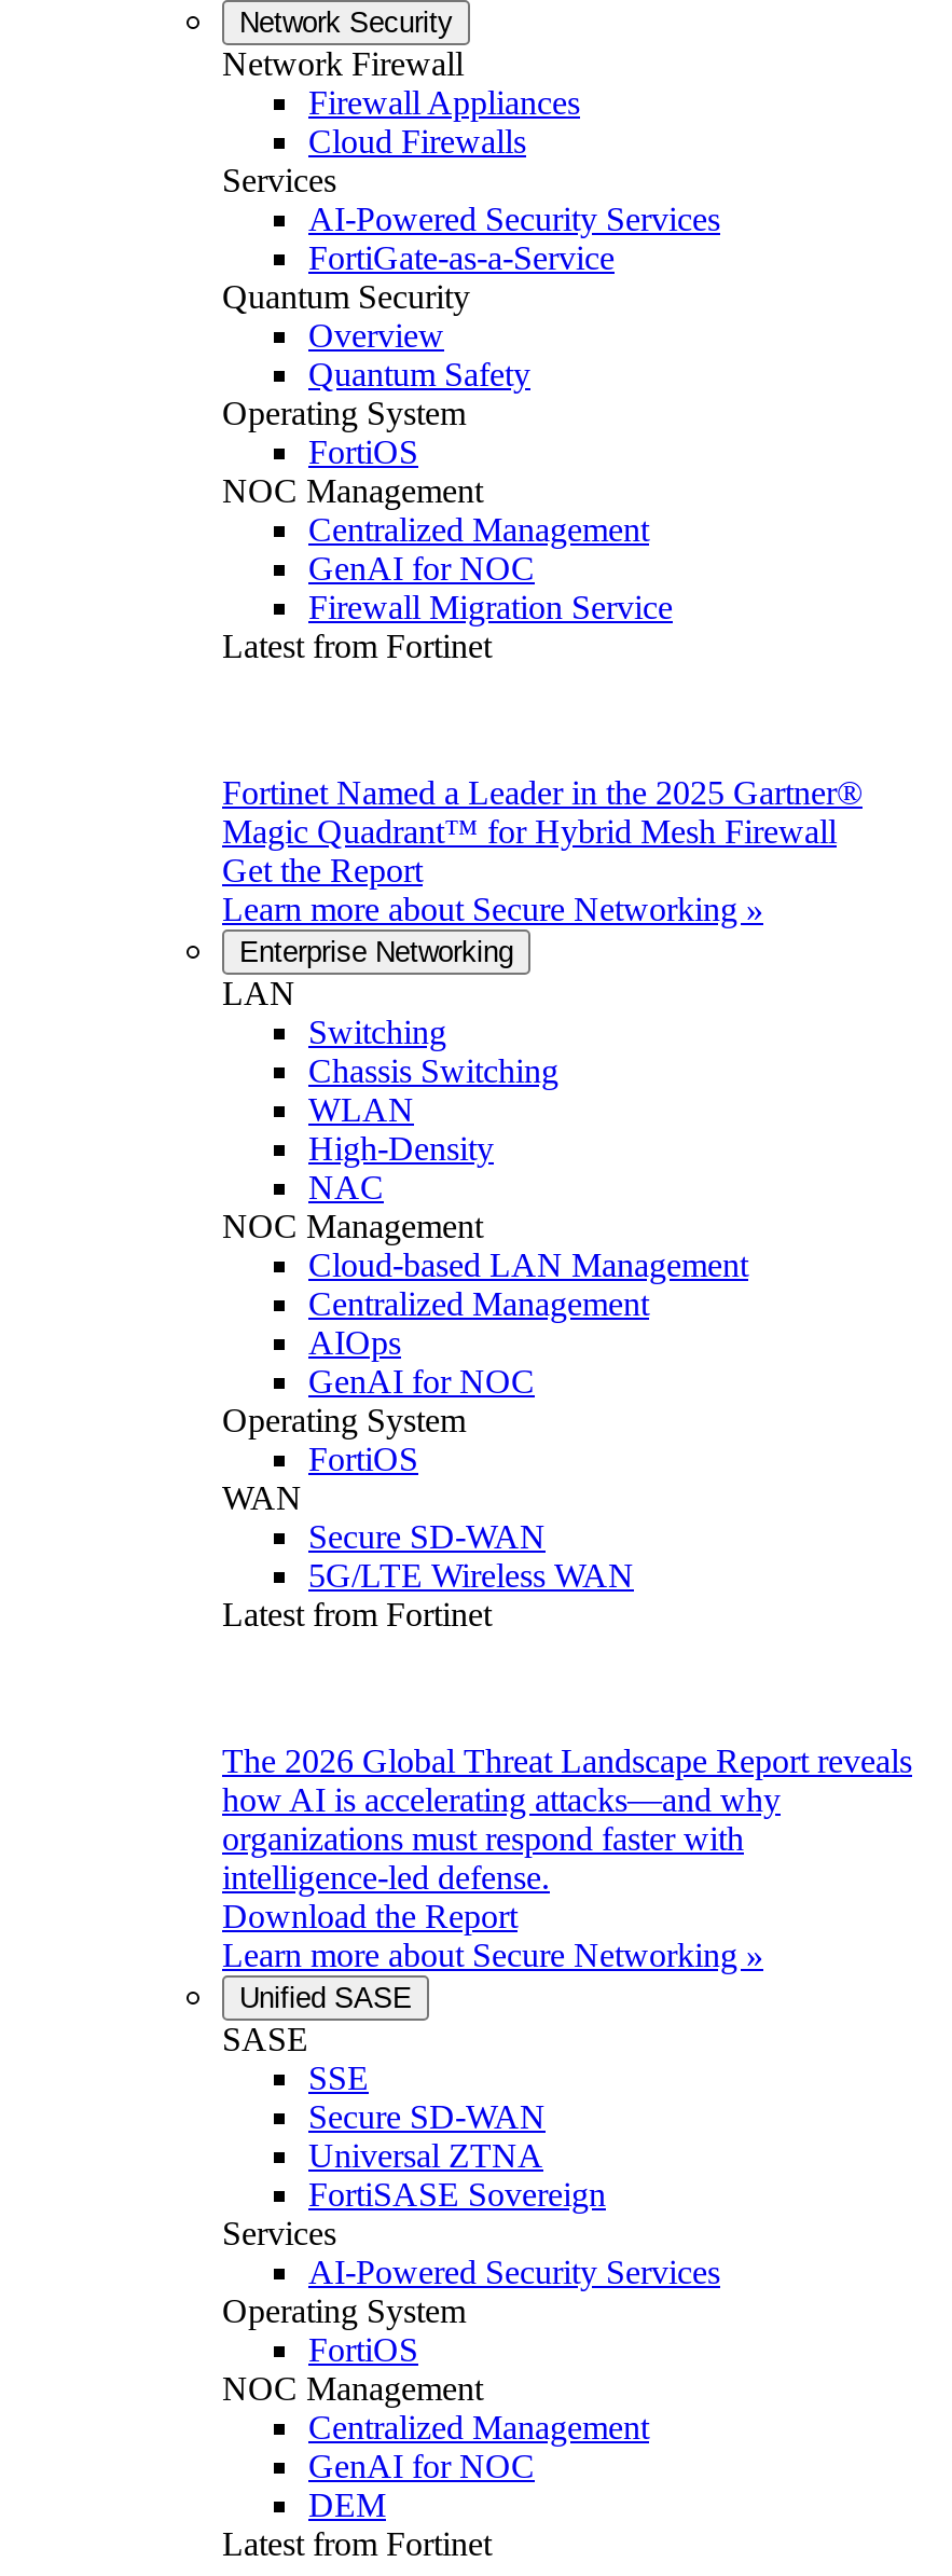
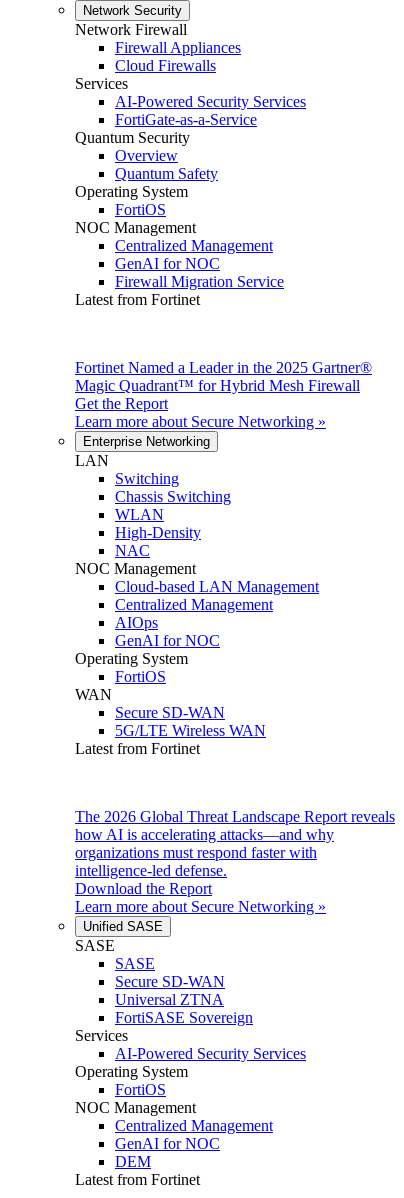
- SSE
+ SASE
